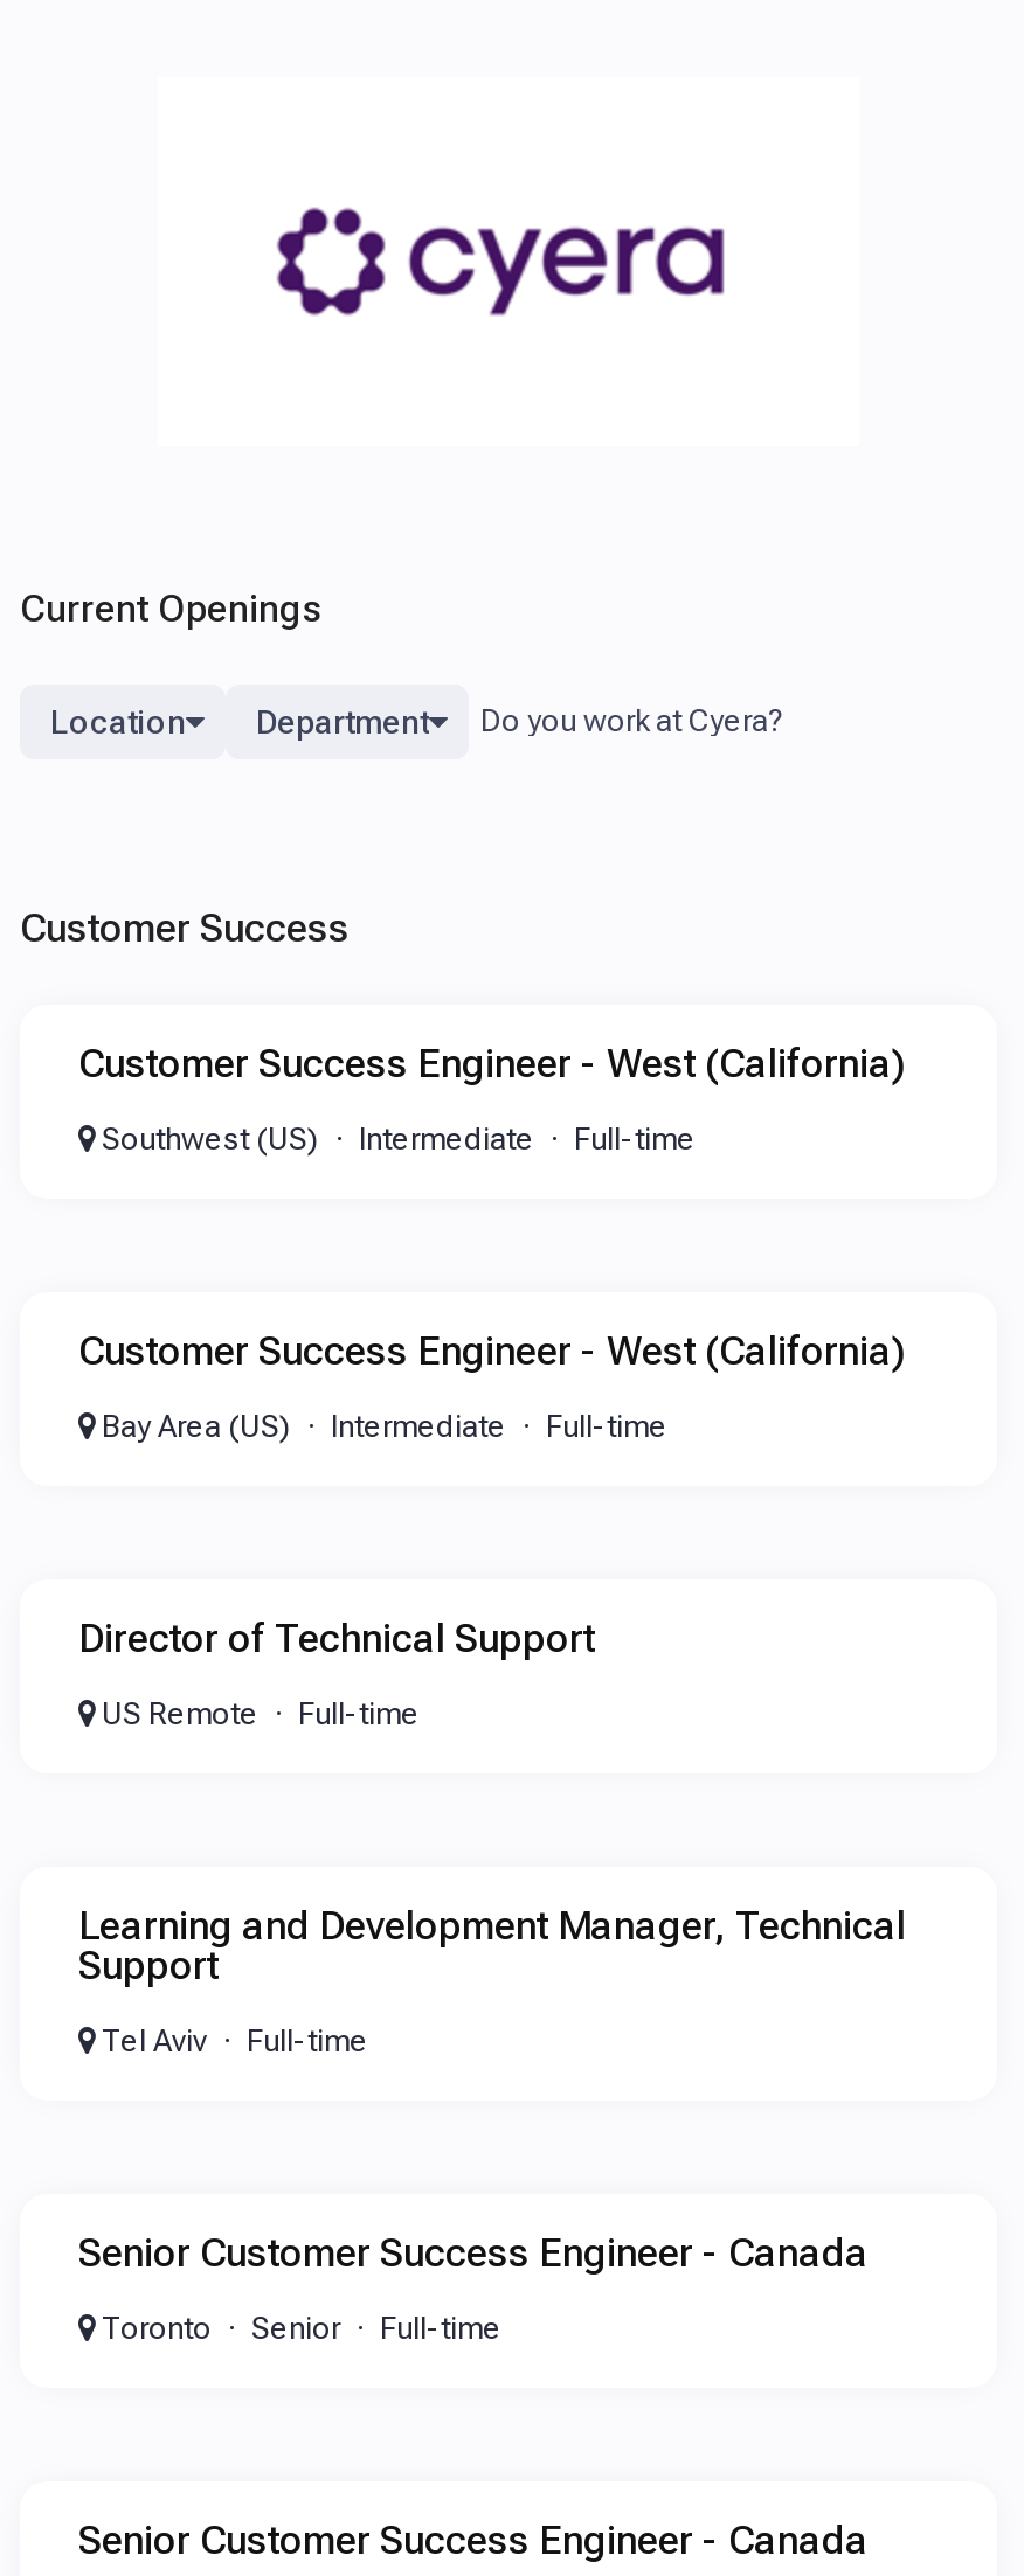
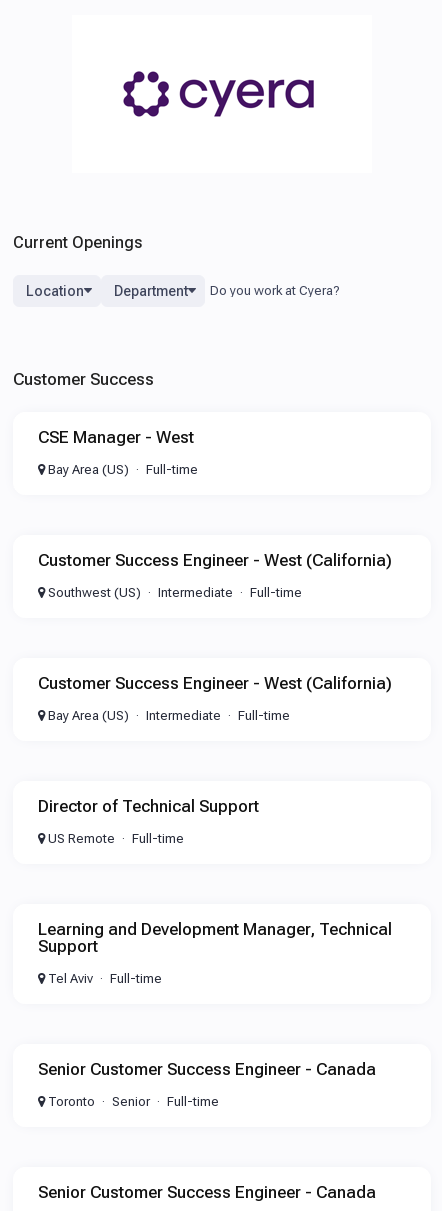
+ CSE Manager - West
+ Bay Area (US)
+ Full-time
